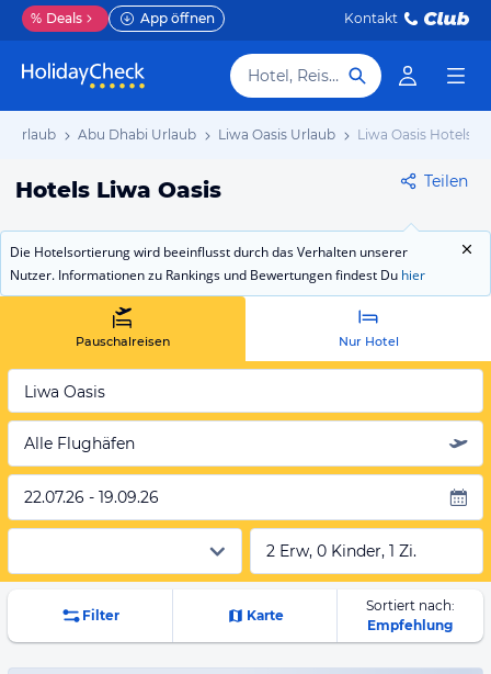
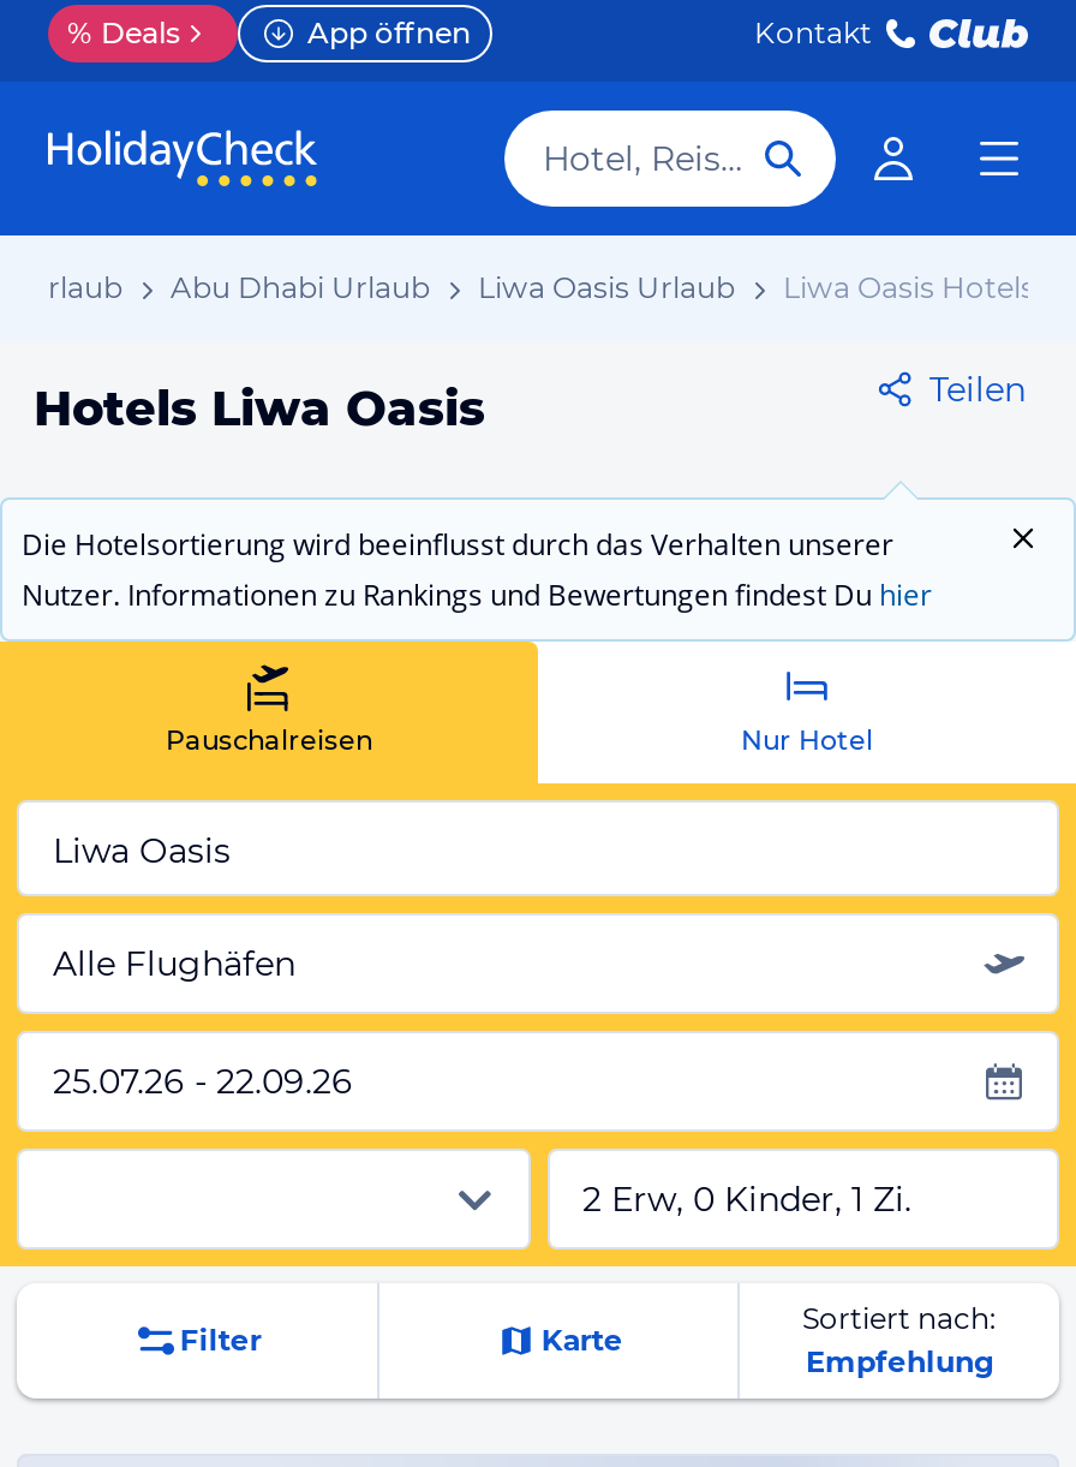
- 22.07.26 - 19.09.26
+ 25.07.26 - 22.09.26
